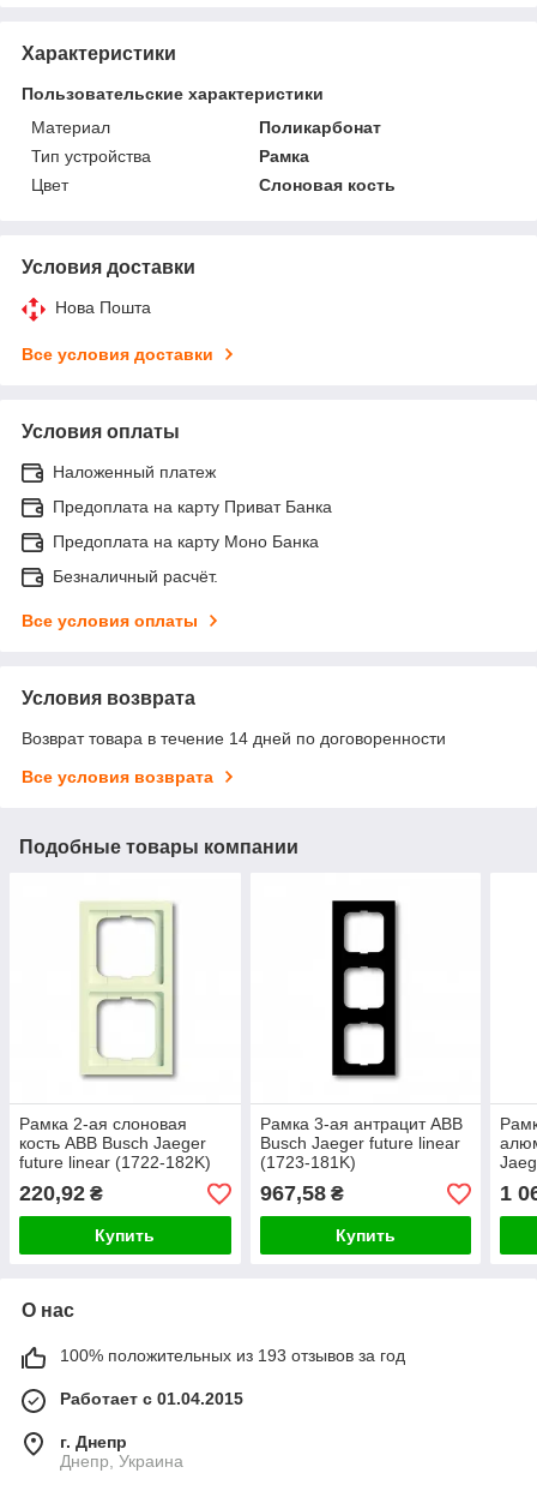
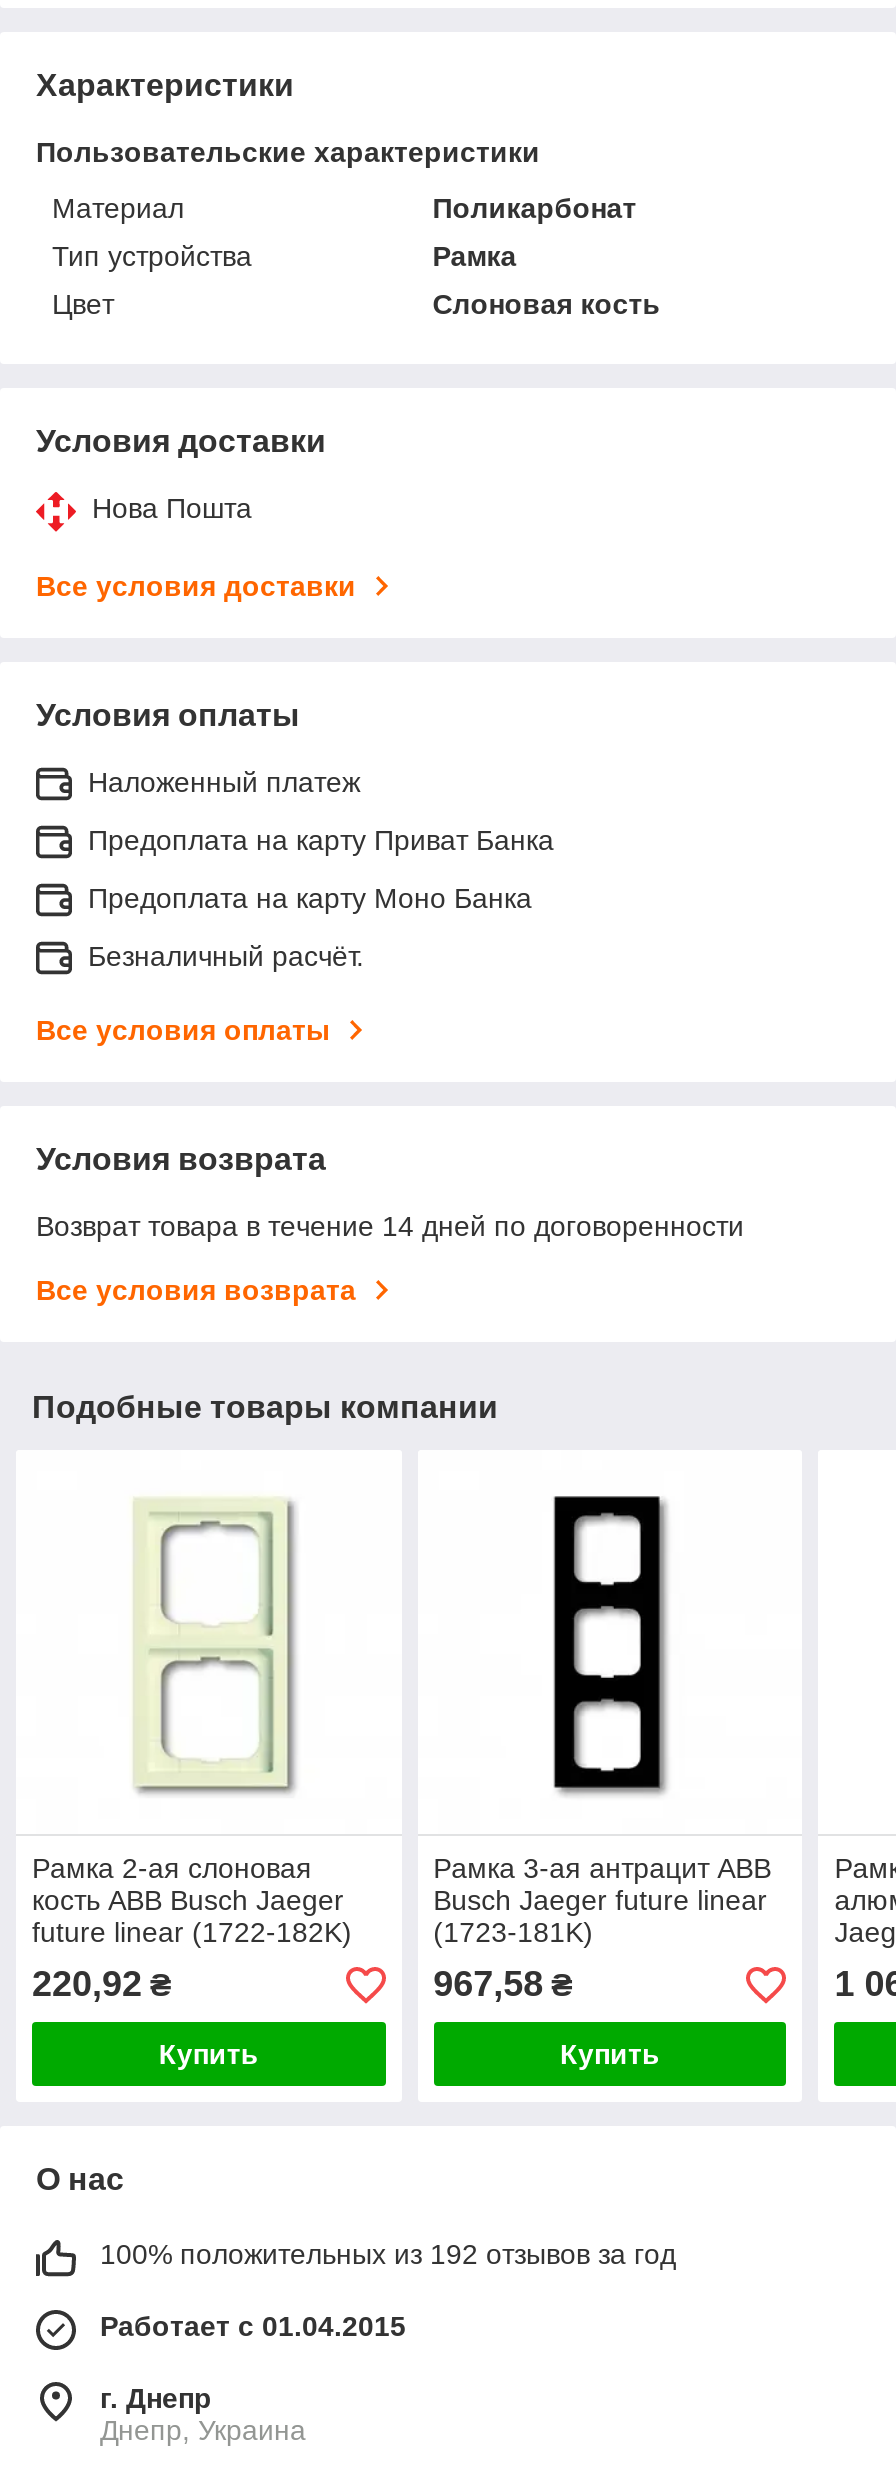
- 100% положительных из 193 отзывов за год
+ 100% положительных из 192 отзывов за год
